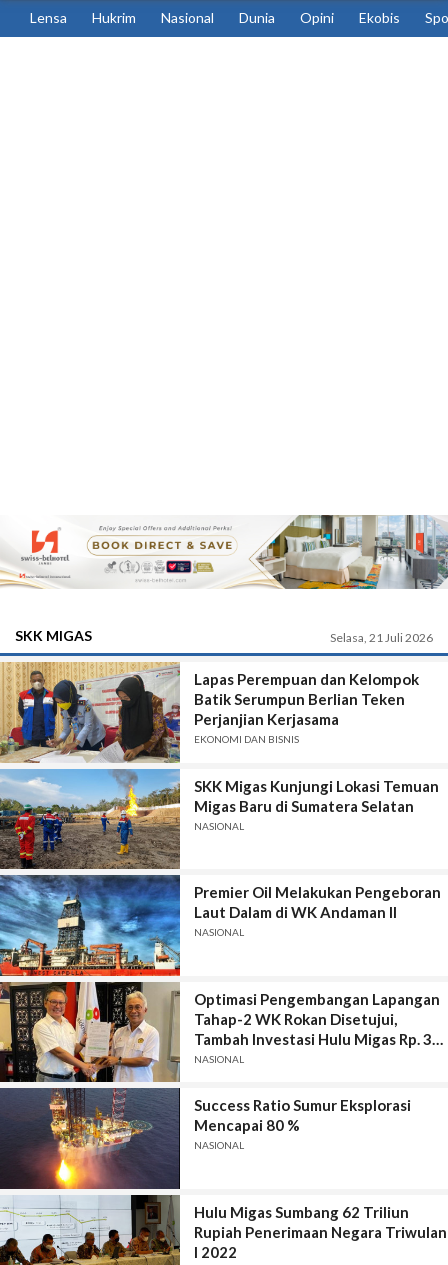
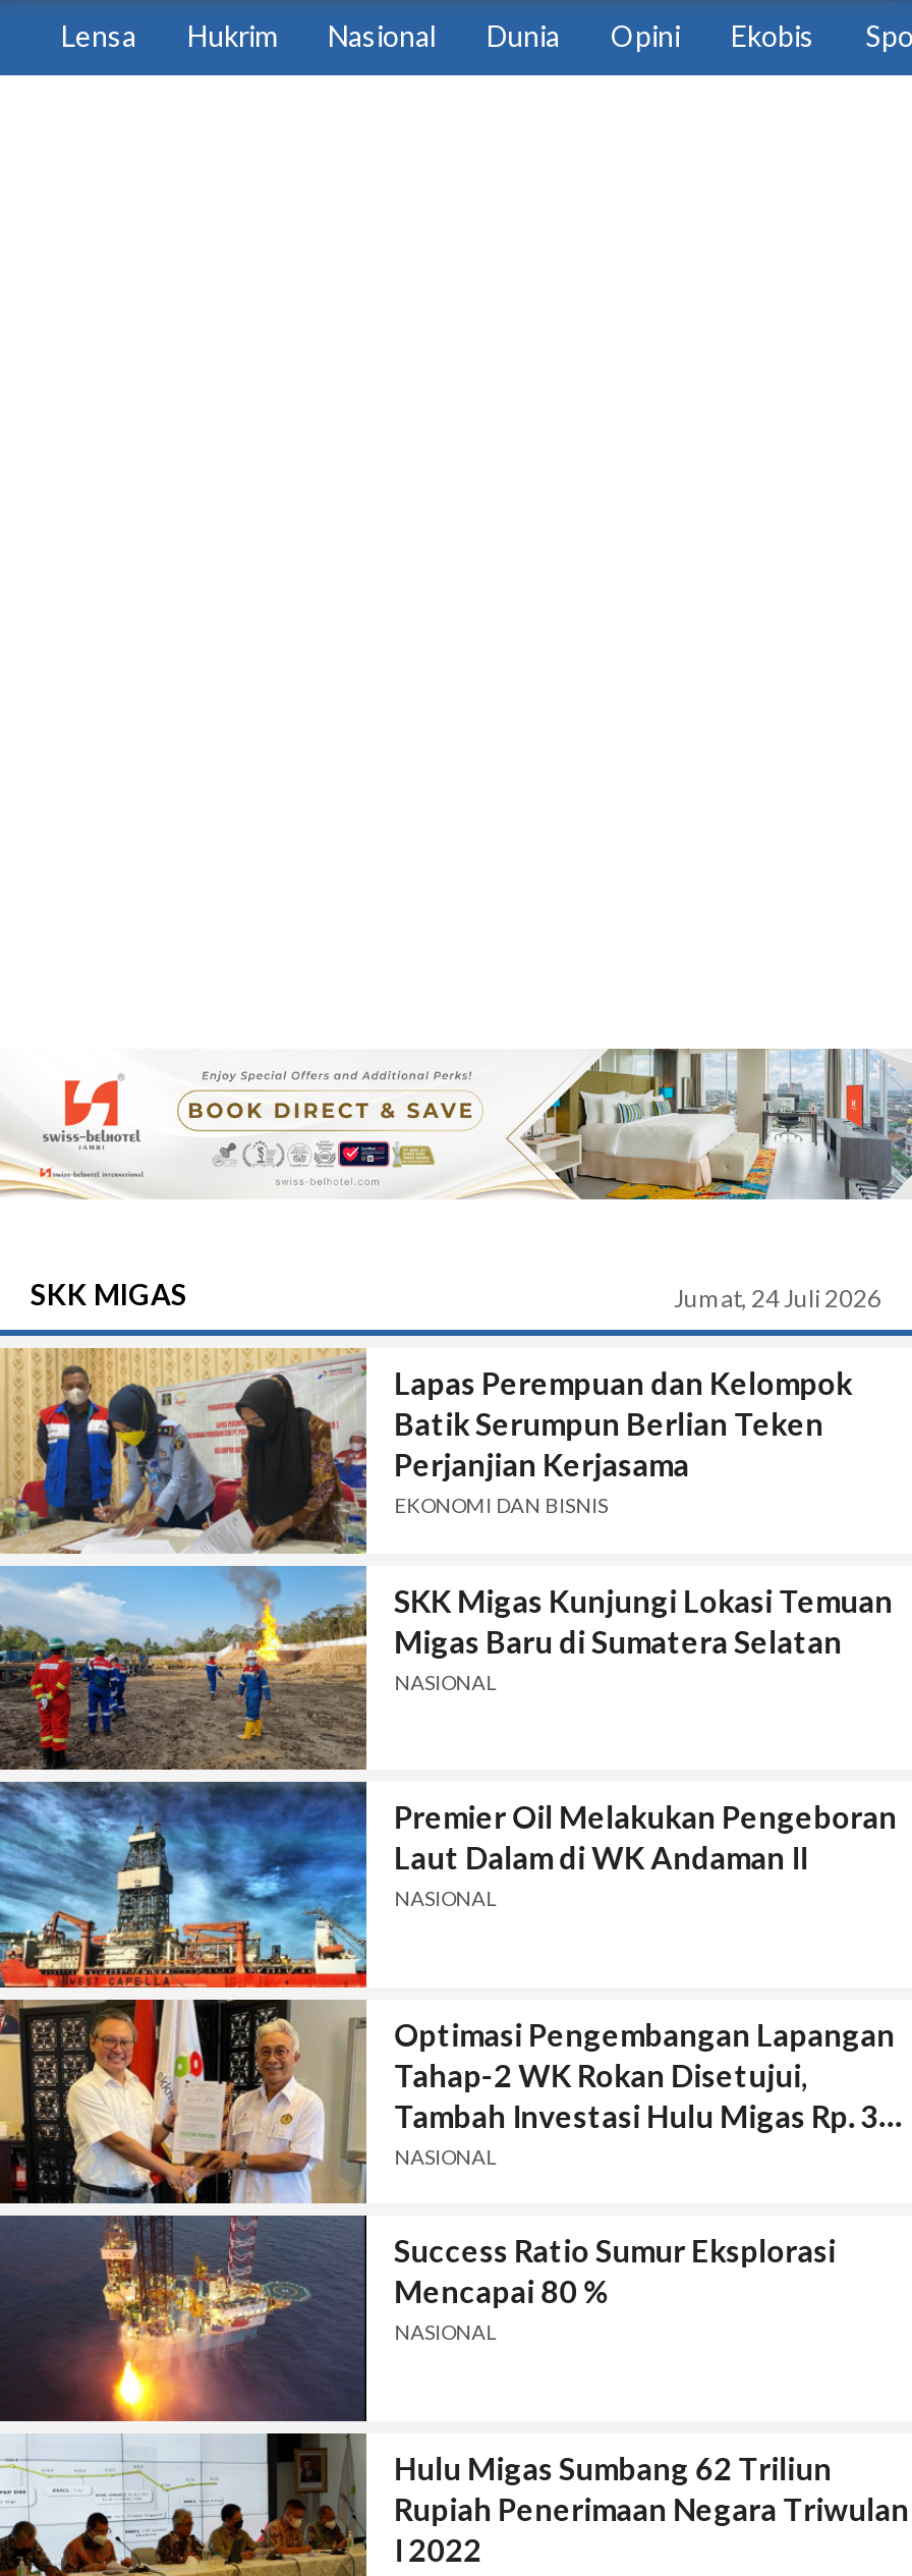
- Selasa, 21 Juli 2026
+ Jumat, 24 Juli 2026
